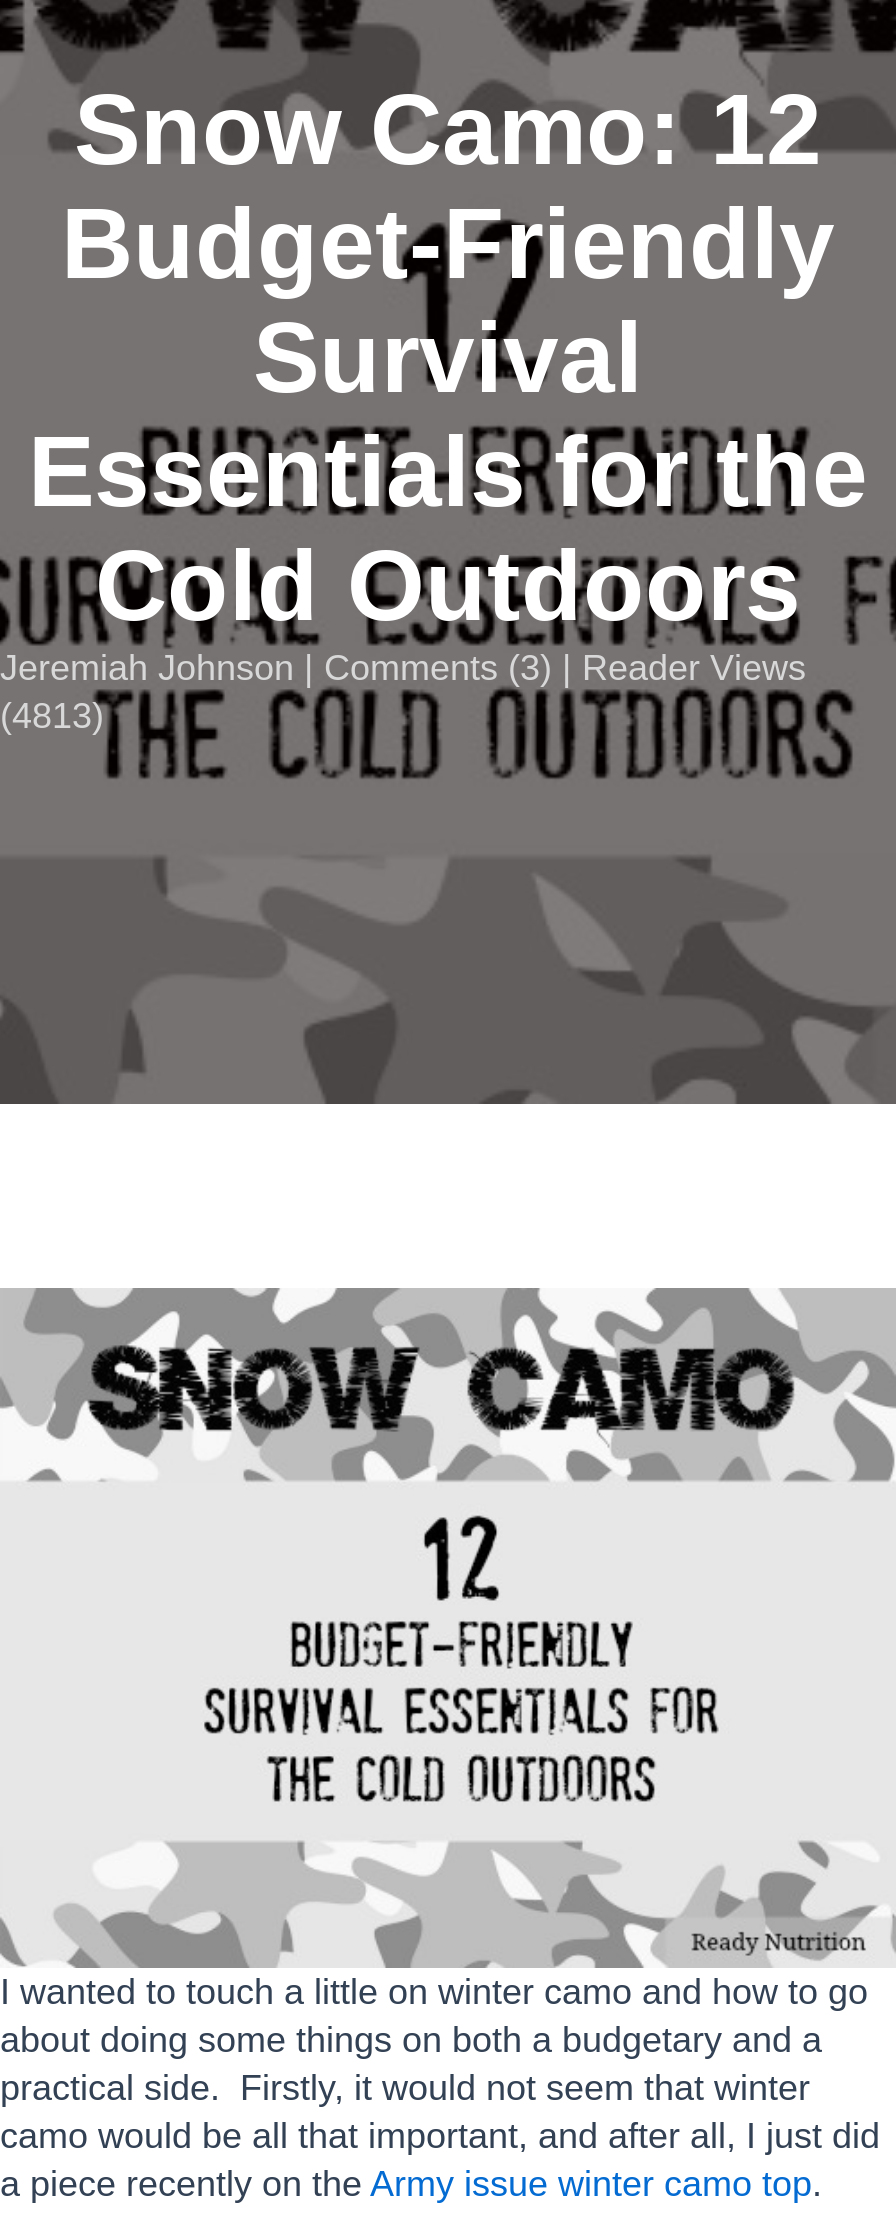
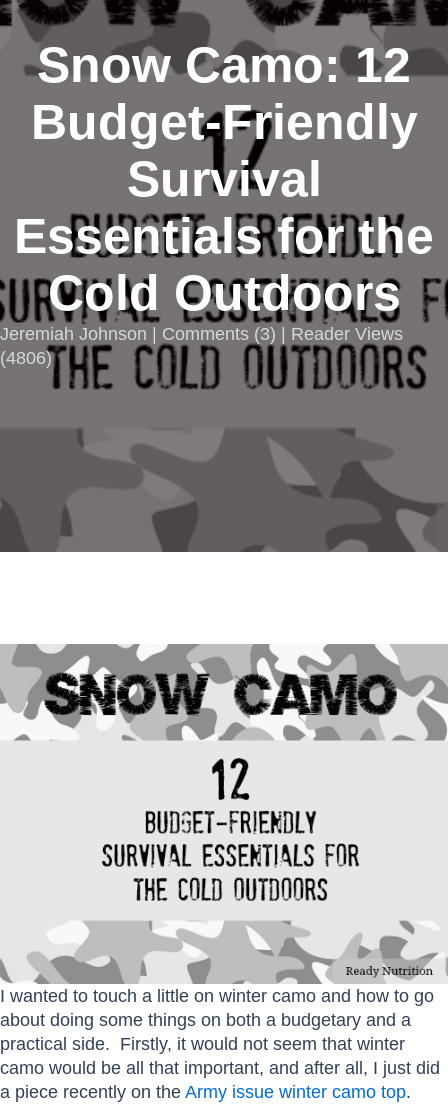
- (4813)
+ (4806)
